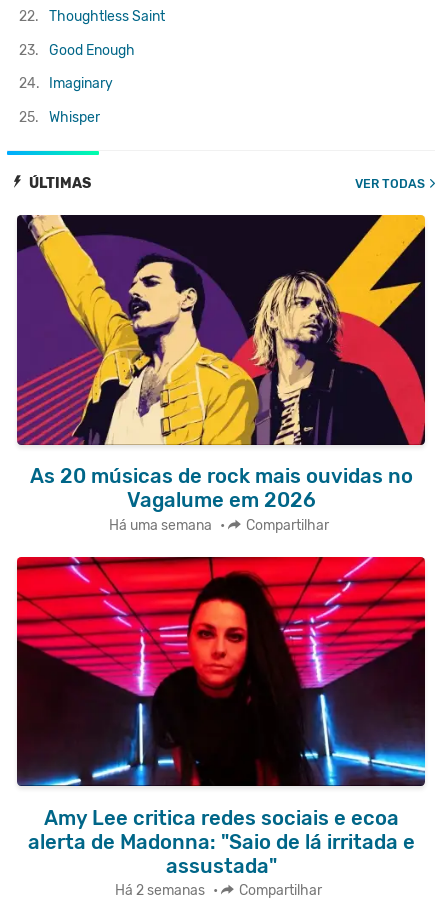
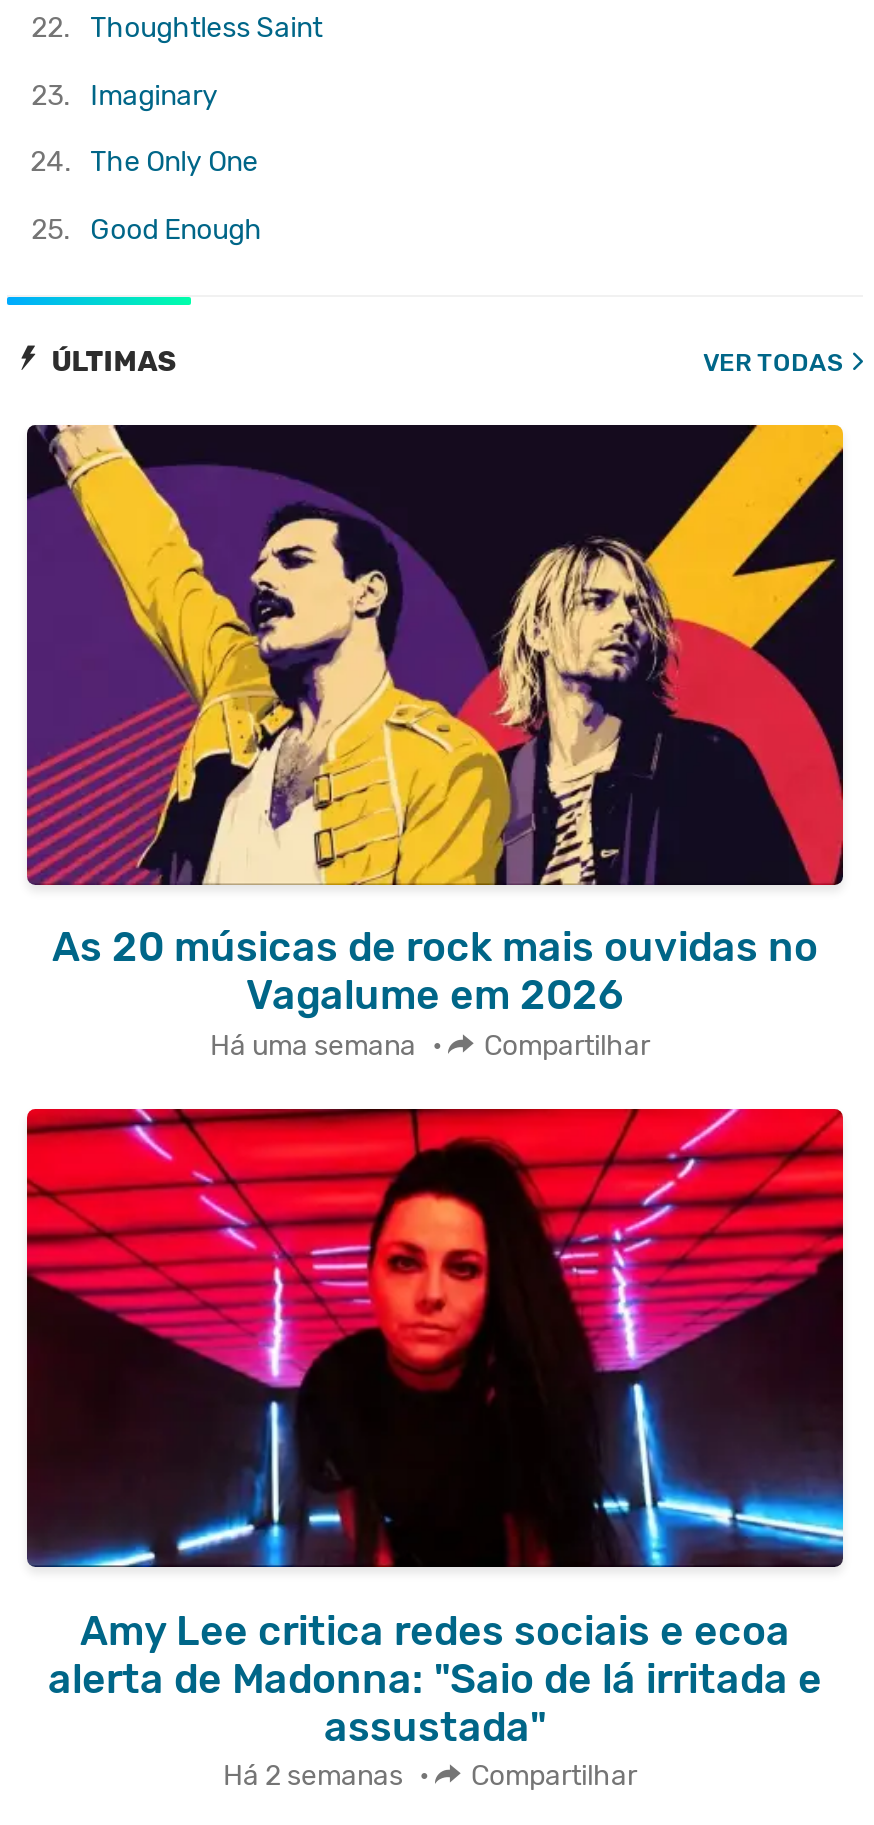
- 23. Good Enough
+ 23. Imaginary

- 24. Imaginary
+ 24. The Only One

- 25. Whisper
+ 25. Good Enough
